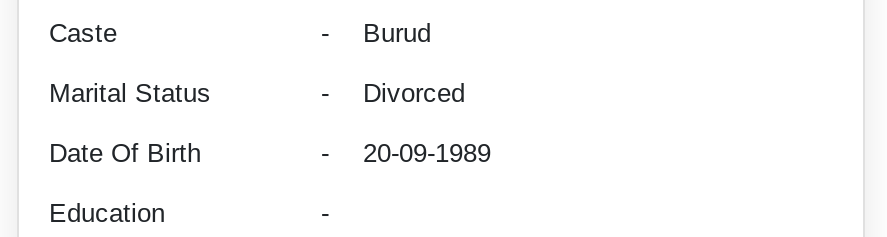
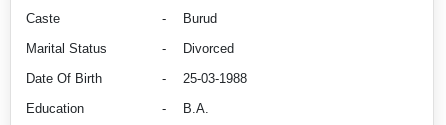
- 20-09-1989
+ 25-03-1988

+ B.A.
